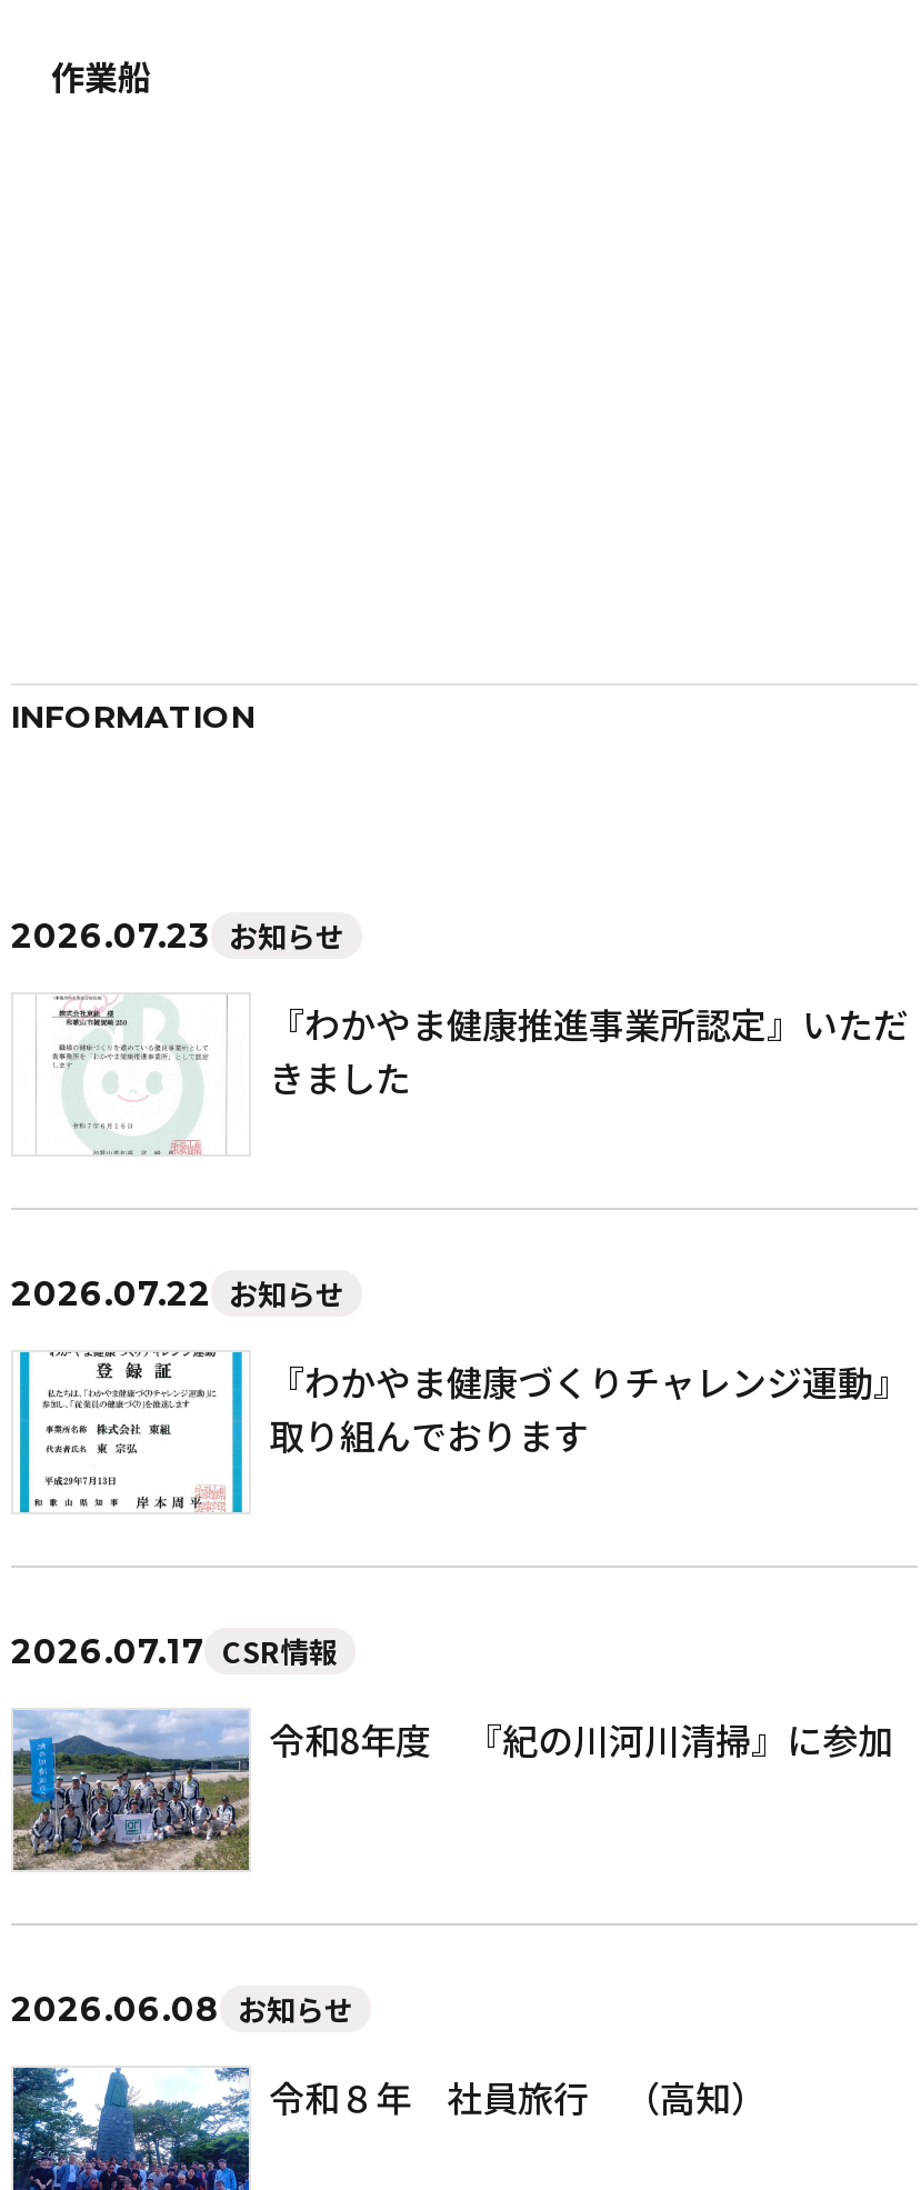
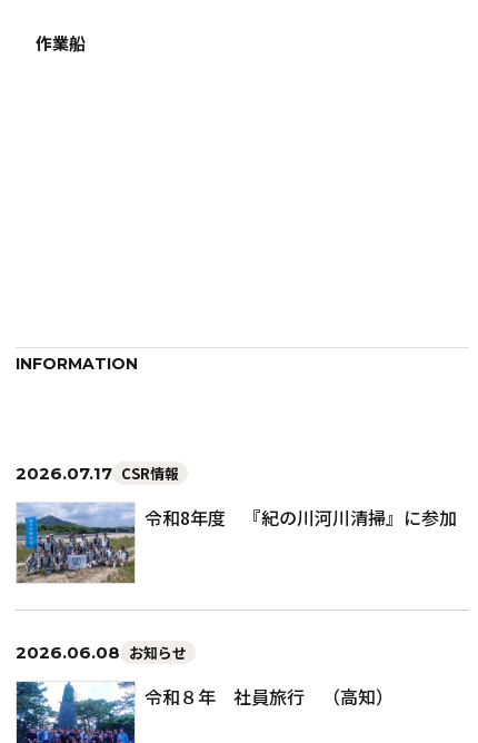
- [image]
- 2026.07.23 お知らせ
- 『わかやま健康推進事業所認定』いただ
- きました

- [image]
- 2026.07.22 お知らせ
- 『わかやま健康づくりチャレンジ運動』
- 取り組んでおります
